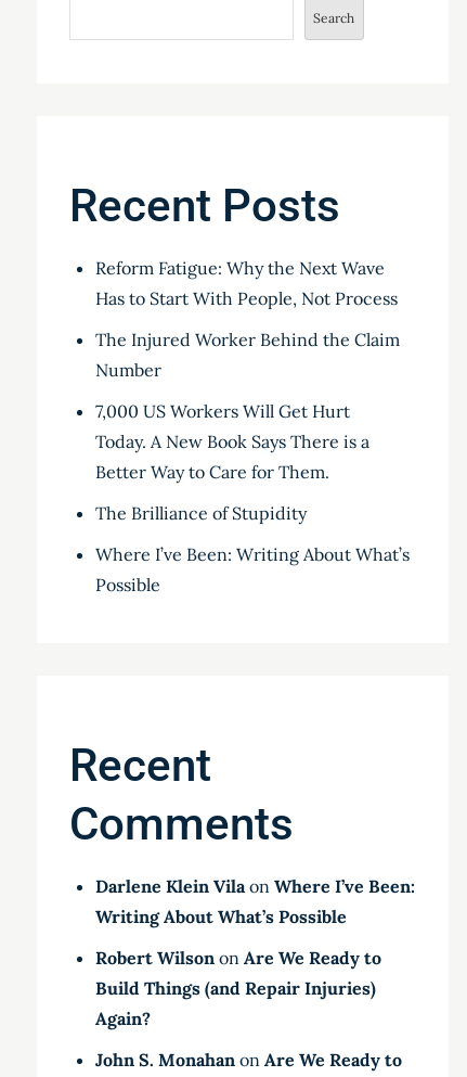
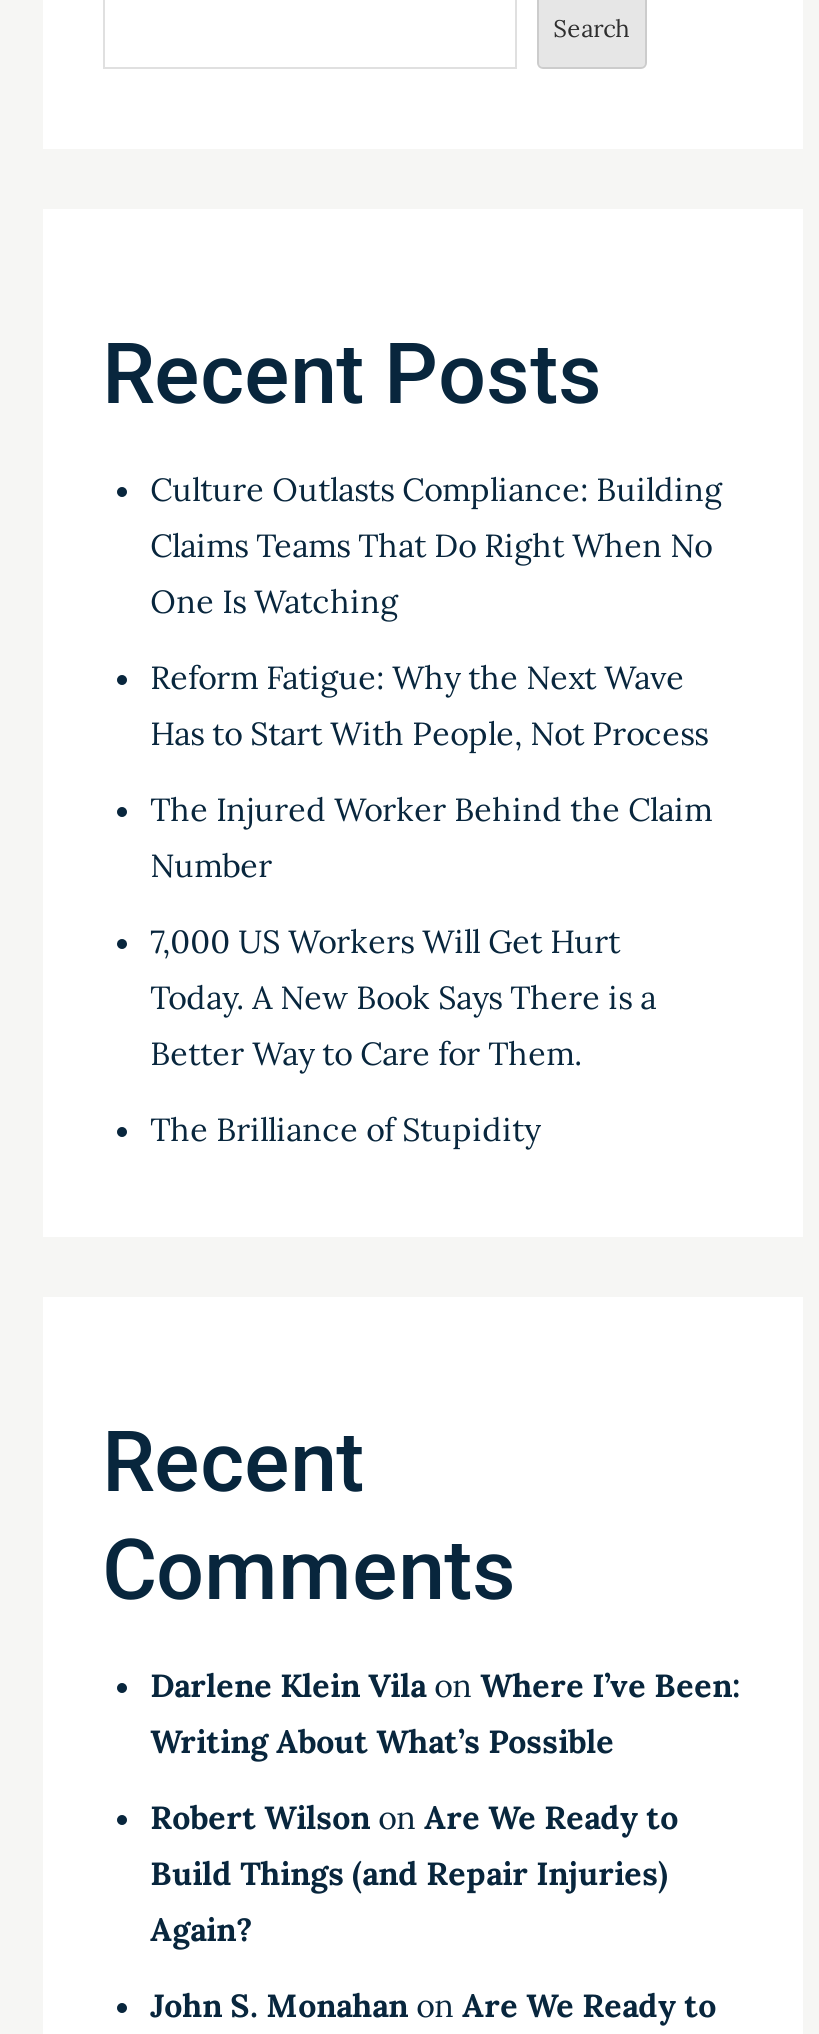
+ Culture Outlasts Compliance: Building
+ Claims Teams That Do Right When No
+ One Is Watching

moved down: Reform Fatigue: Why the Next Wave | Has to Start With People, Not Process | The Injured Worker Behind the Claim | Number | 7,000 US Workers Will Get Hurt | Today. A New Book Says There is a | Better Way to Care for Them. | The Brilliance of Stupidity

- Where I’ve Been: Writing About What’s
- Possible
